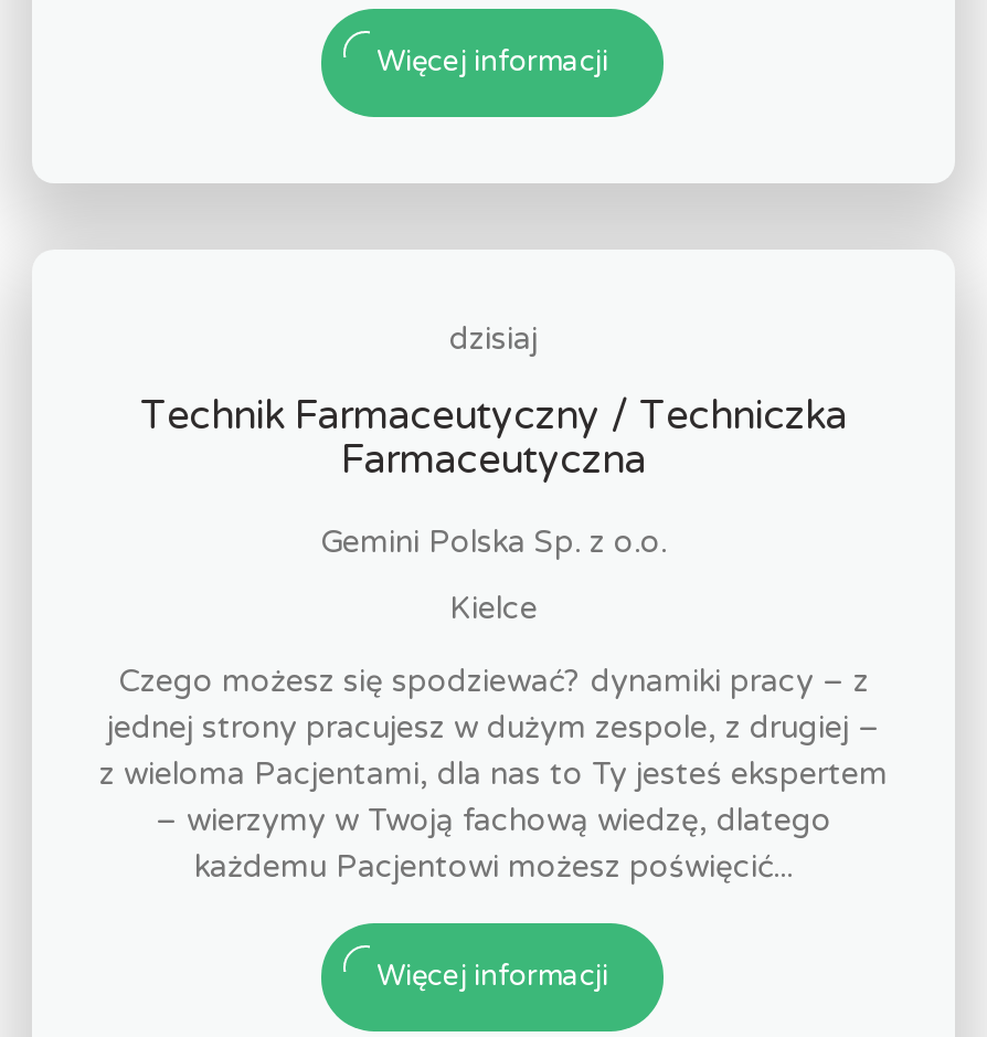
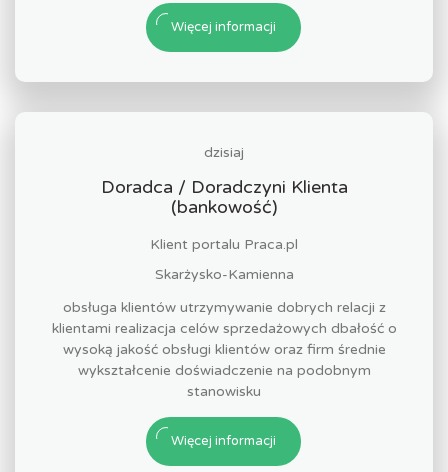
- Technik Farmaceutyczny / Techniczka
- Farmaceutyczna
+ Doradca / Doradczyni Klienta
+ (bankowość)

- Gemini Polska Sp. z o.o.
+ Klient portalu Praca.pl

- Kielce
+ Skarżysko-Kamienna

- Czego możesz się spodziewać? dynamiki pracy – z
- jednej strony pracujesz w dużym zespole, z drugiej –
- z wieloma Pacjentami, dla nas to Ty jesteś ekspertem
- – wierzymy w Twoją fachową wiedzę, dlatego
- każdemu Pacjentowi możesz poświęcić...
+ obsługa klientów utrzymywanie dobrych relacji z
+ klientami realizacja celów sprzedażowych dbałość o
+ wysoką jakość obsługi klientów oraz firm średnie
+ wykształcenie doświadczenie na podobnym
+ stanowisku
